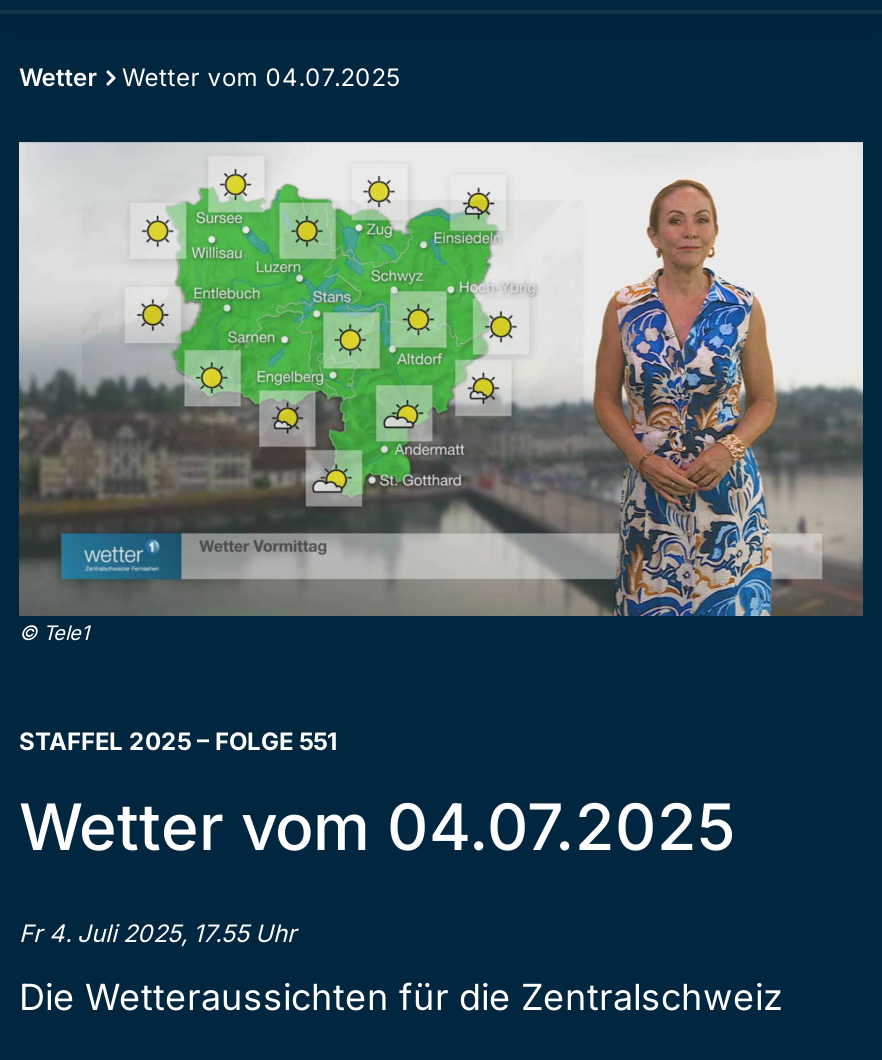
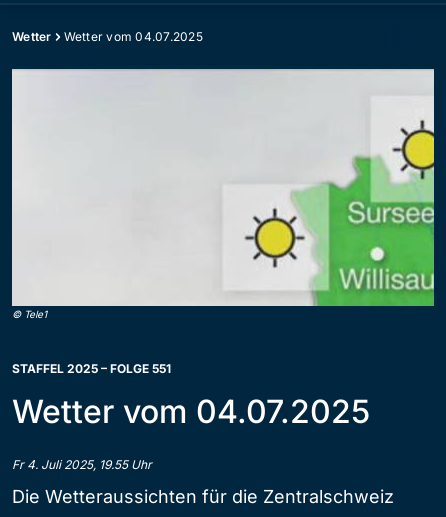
- [image]
+ [image]

- Fr 4. Juli 2025, 17.55 Uhr
+ Fr 4. Juli 2025, 19.55 Uhr
